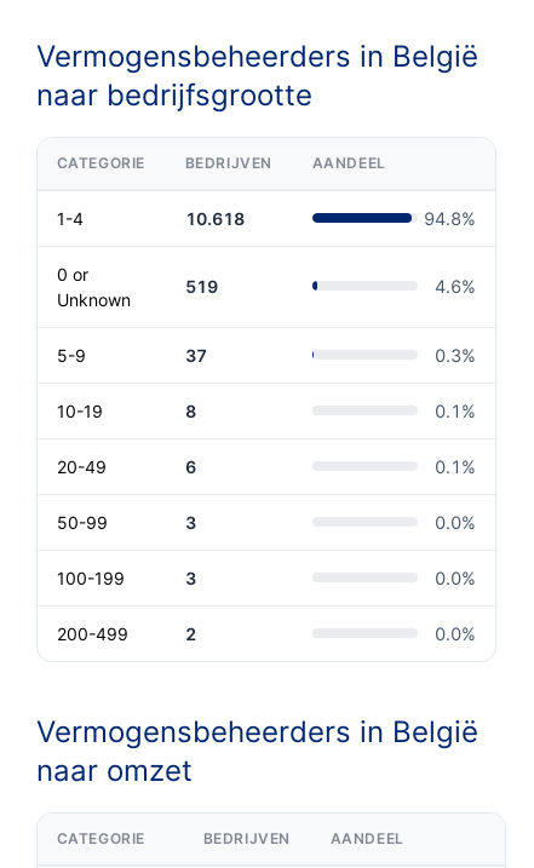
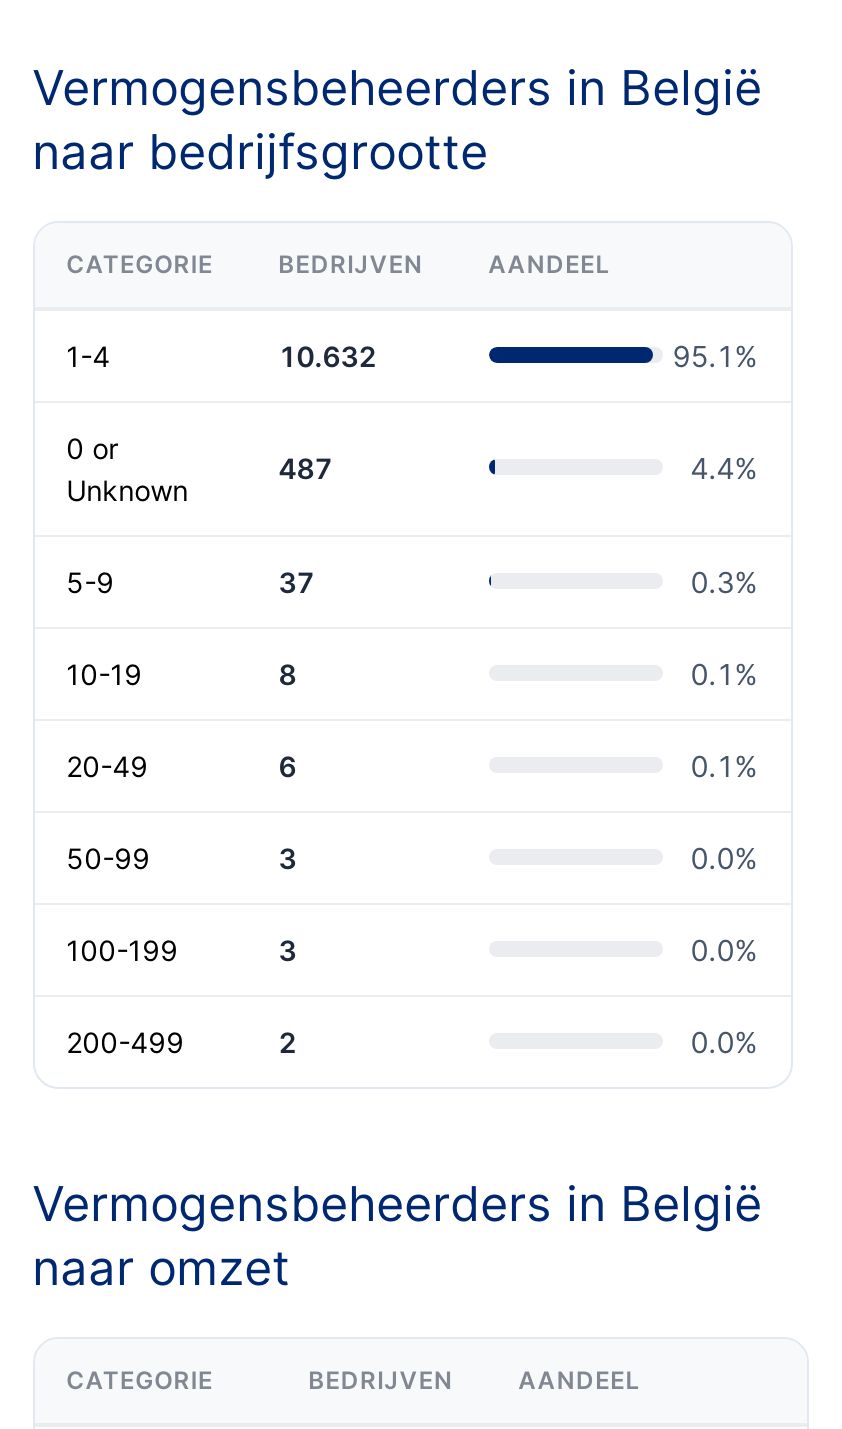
- 10.618
+ 10.632

- 94.8%
+ 95.1%

- 519
+ 487

- 4.6%
+ 4.4%
